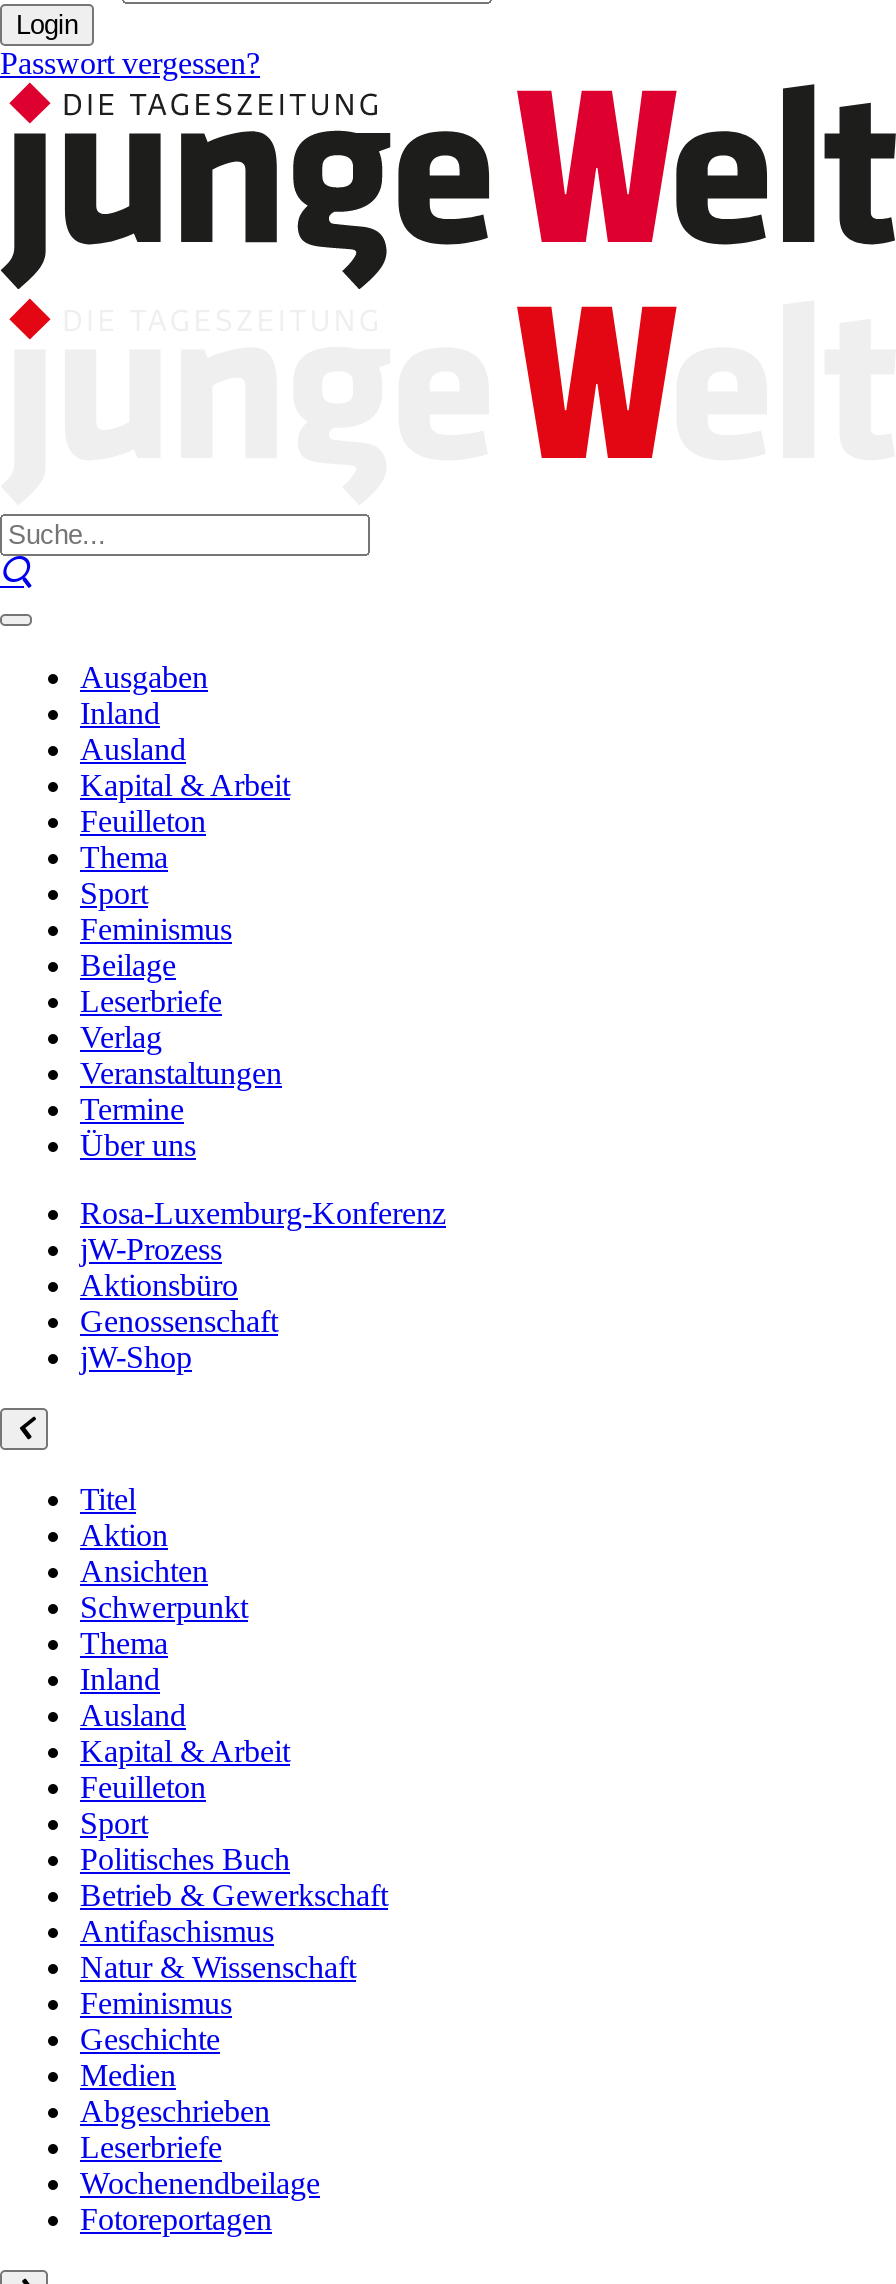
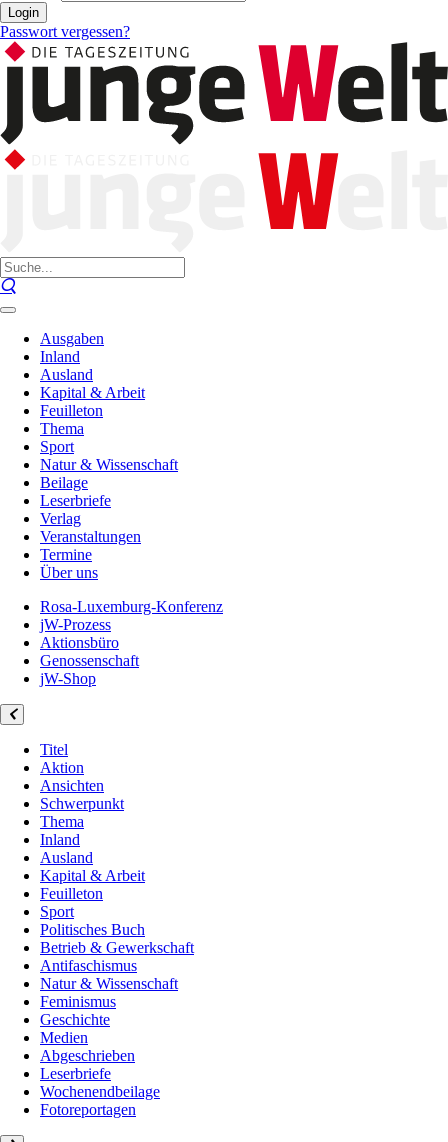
- Feminismus
+ Natur & Wissenschaft
